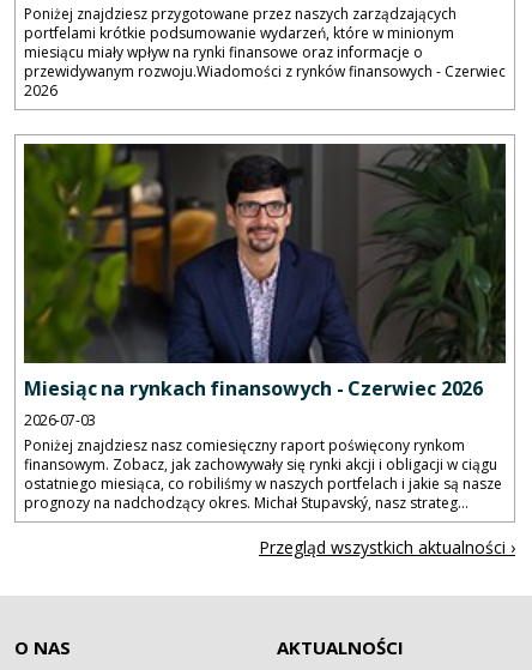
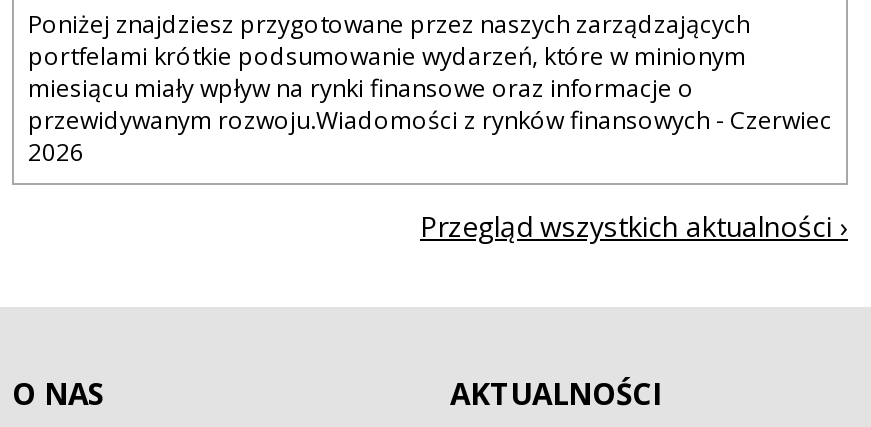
- [image]
- Miesiąc na rynkach finansowych - Czerwiec 2026
- 2026-07-03
- Poniżej znajdziesz nasz comiesięczny raport poświęcony rynkom
- finansowym. Zobacz, jak zachowywały się rynki akcji i obligacji w ciągu
- ostatniego miesiąca, co robiliśmy w naszych portfelach i jakie są nasze
- prognozy na nadchodzący okres. Michał Stupavský, nasz strateg...
